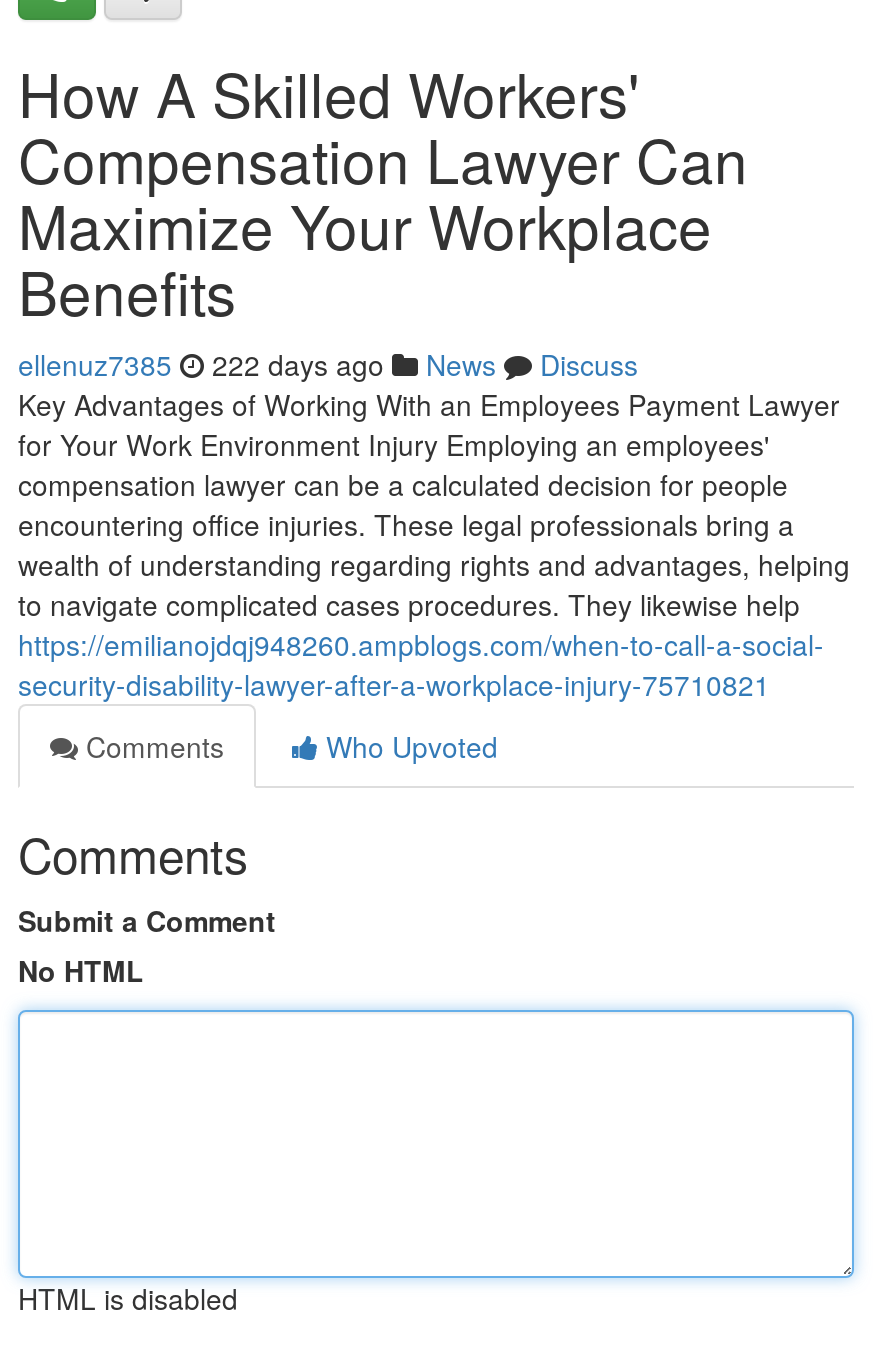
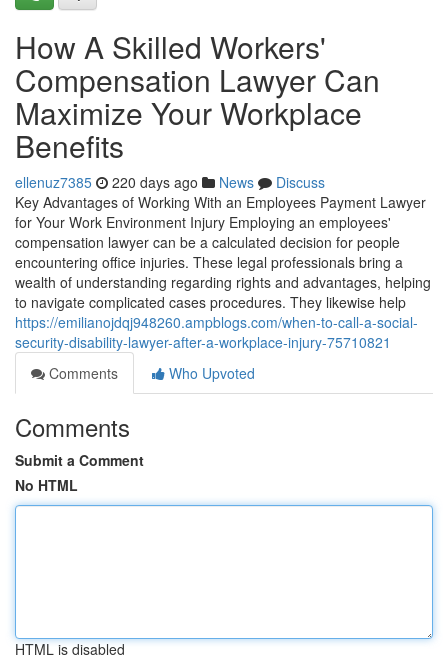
- ellenuz7385 222 days ago News Discuss
+ ellenuz7385 220 days ago News Discuss
